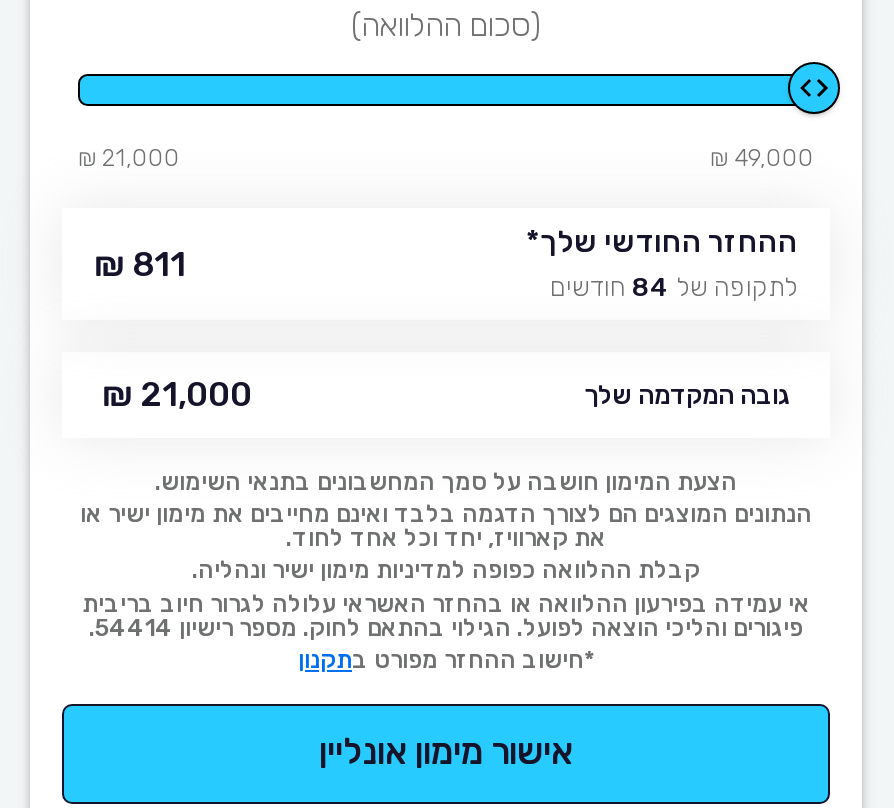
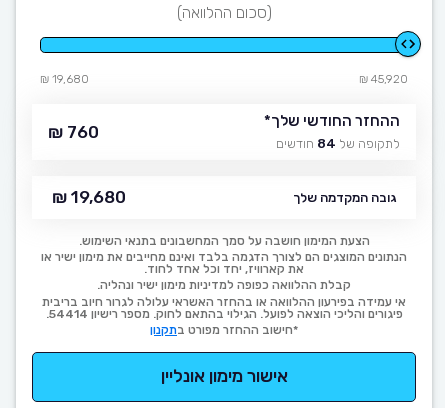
- 21,000 ₪
+ 19,680 ₪

- 49,000 ₪
+ 45,920 ₪

- 811 ₪
+ 760 ₪

- 21,000 ₪
+ 19,680 ₪
